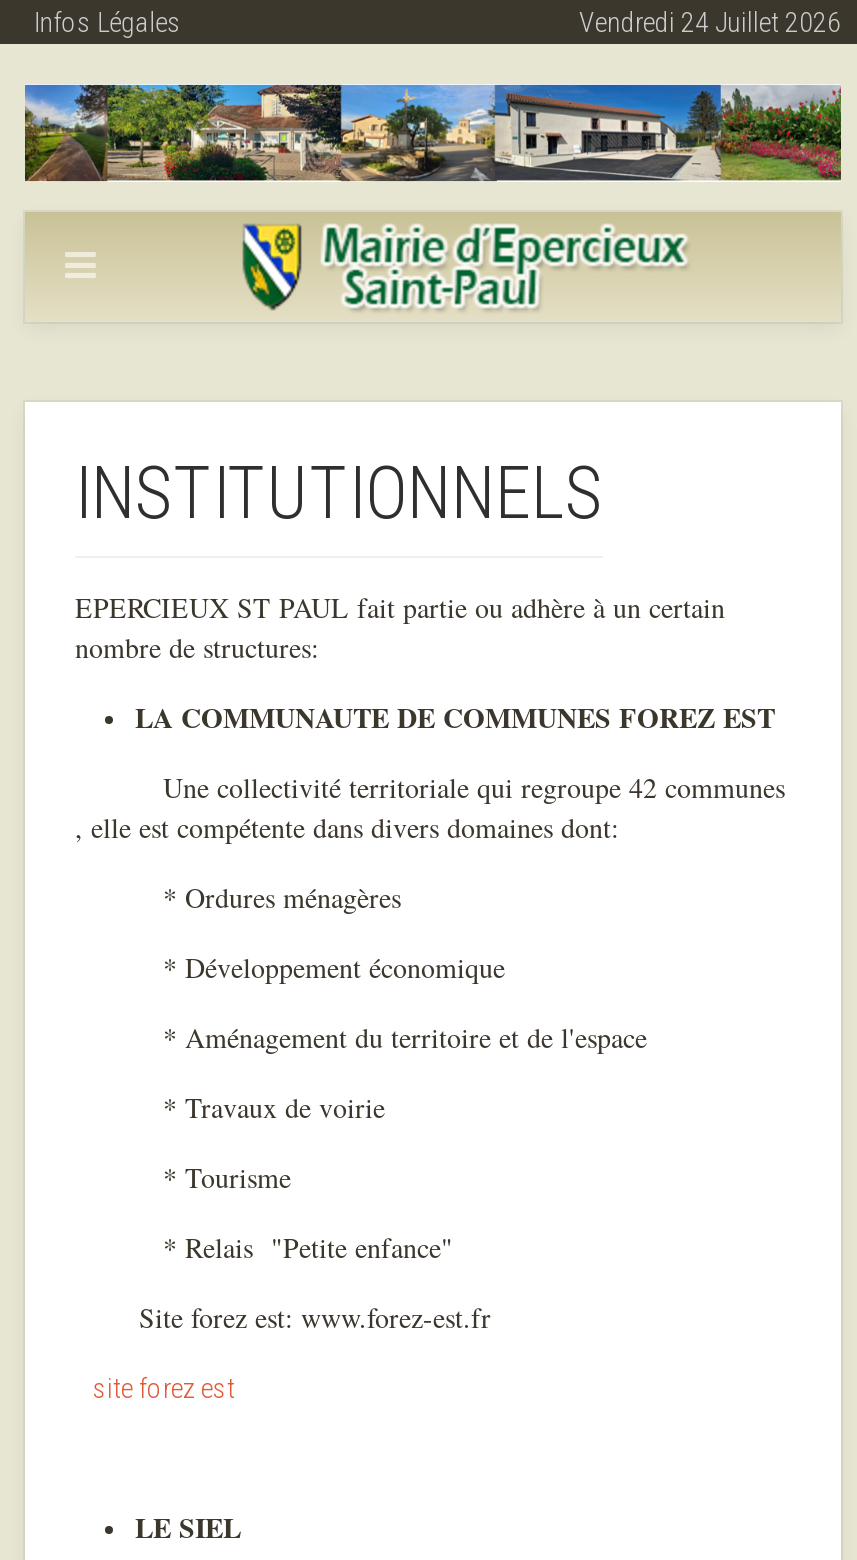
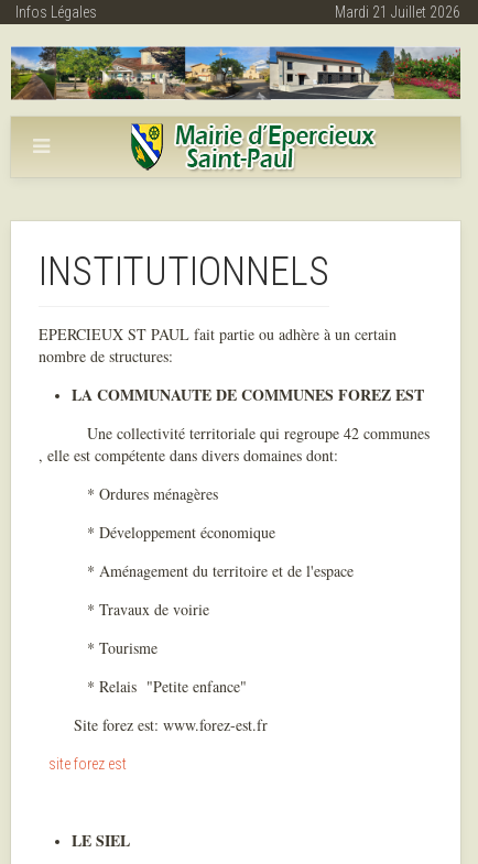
- Vendredi 24 Juillet 2026
+ Mardi 21 Juillet 2026
